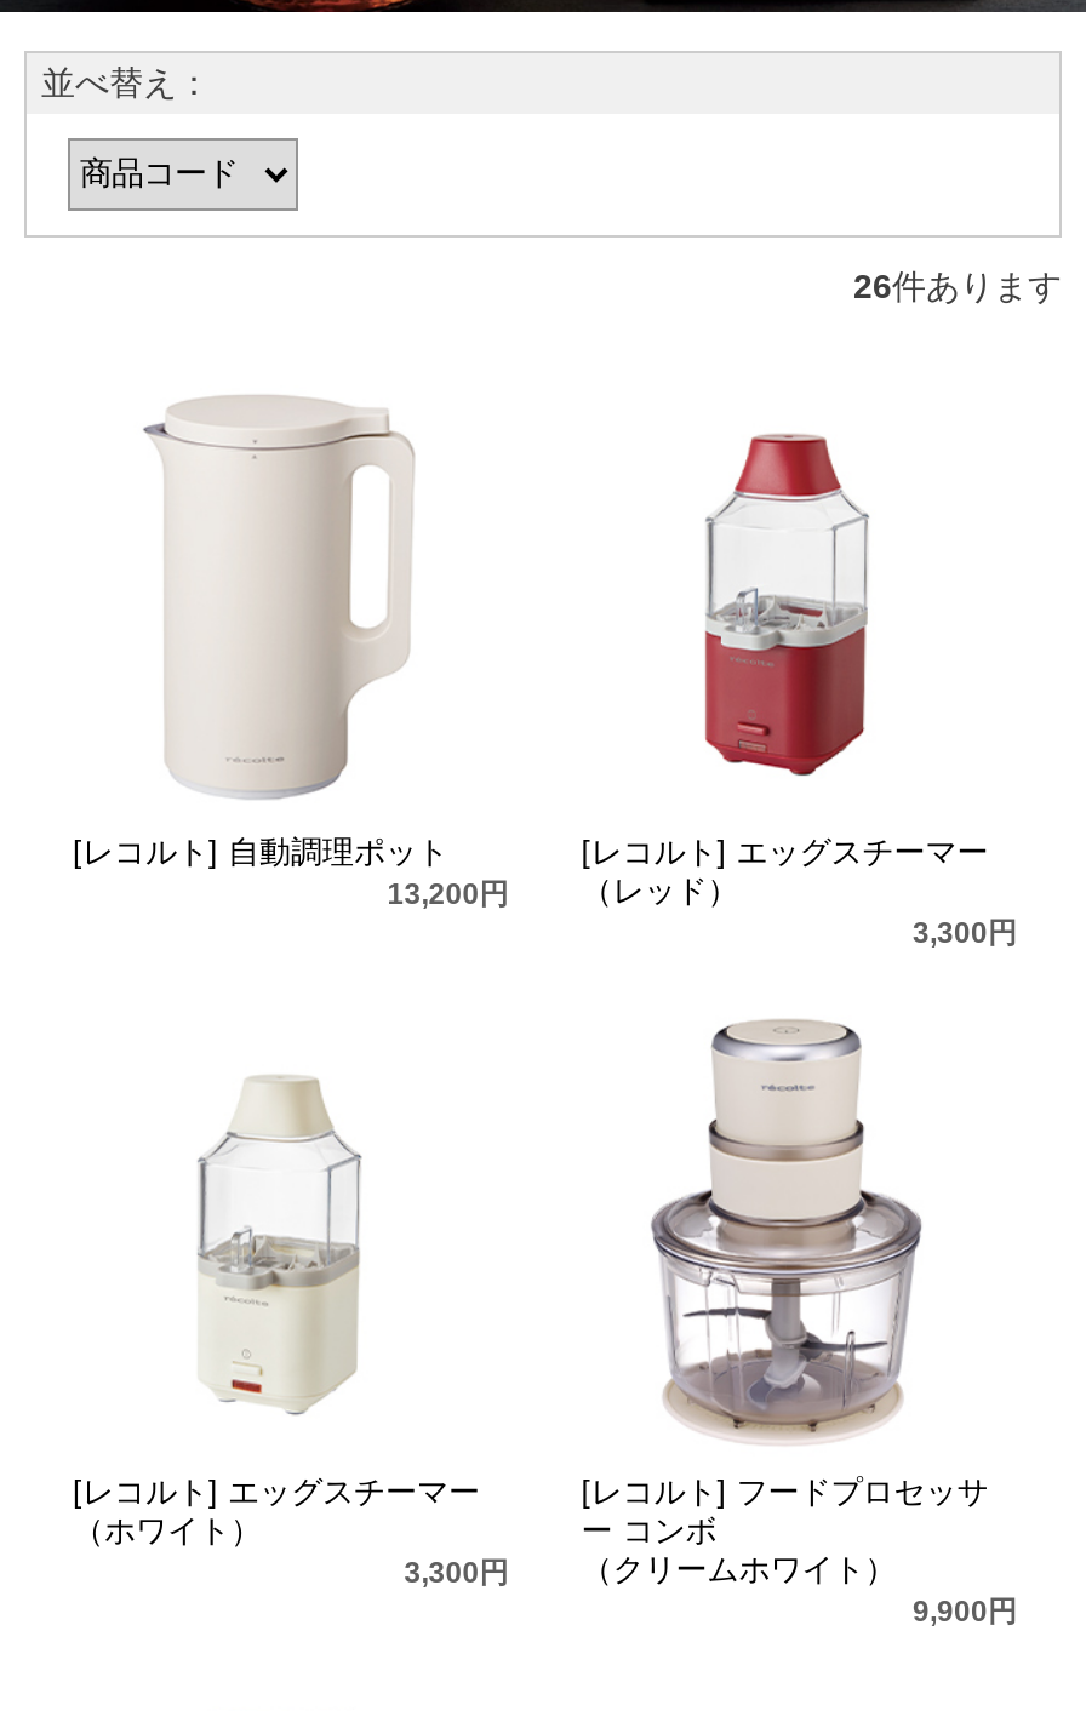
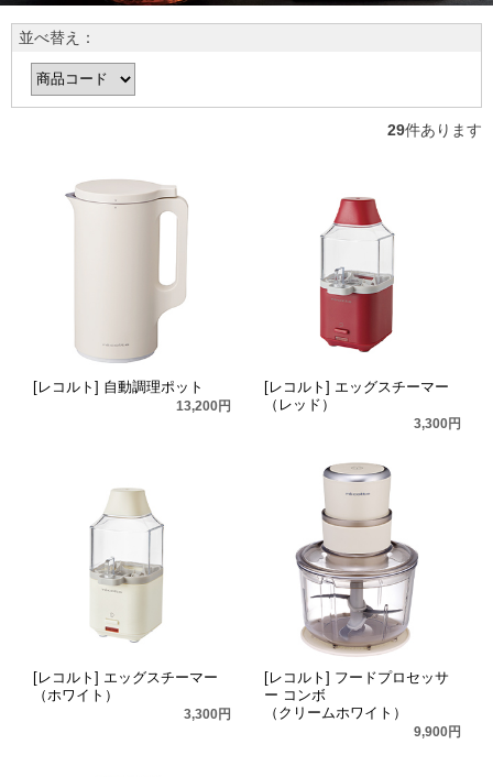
- 26件あります
+ 29件あります
